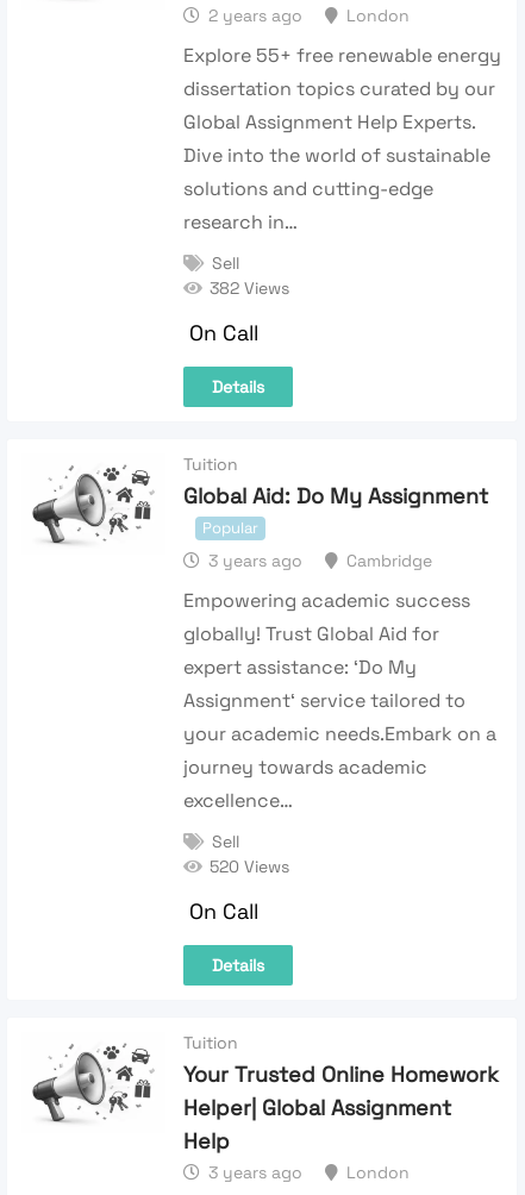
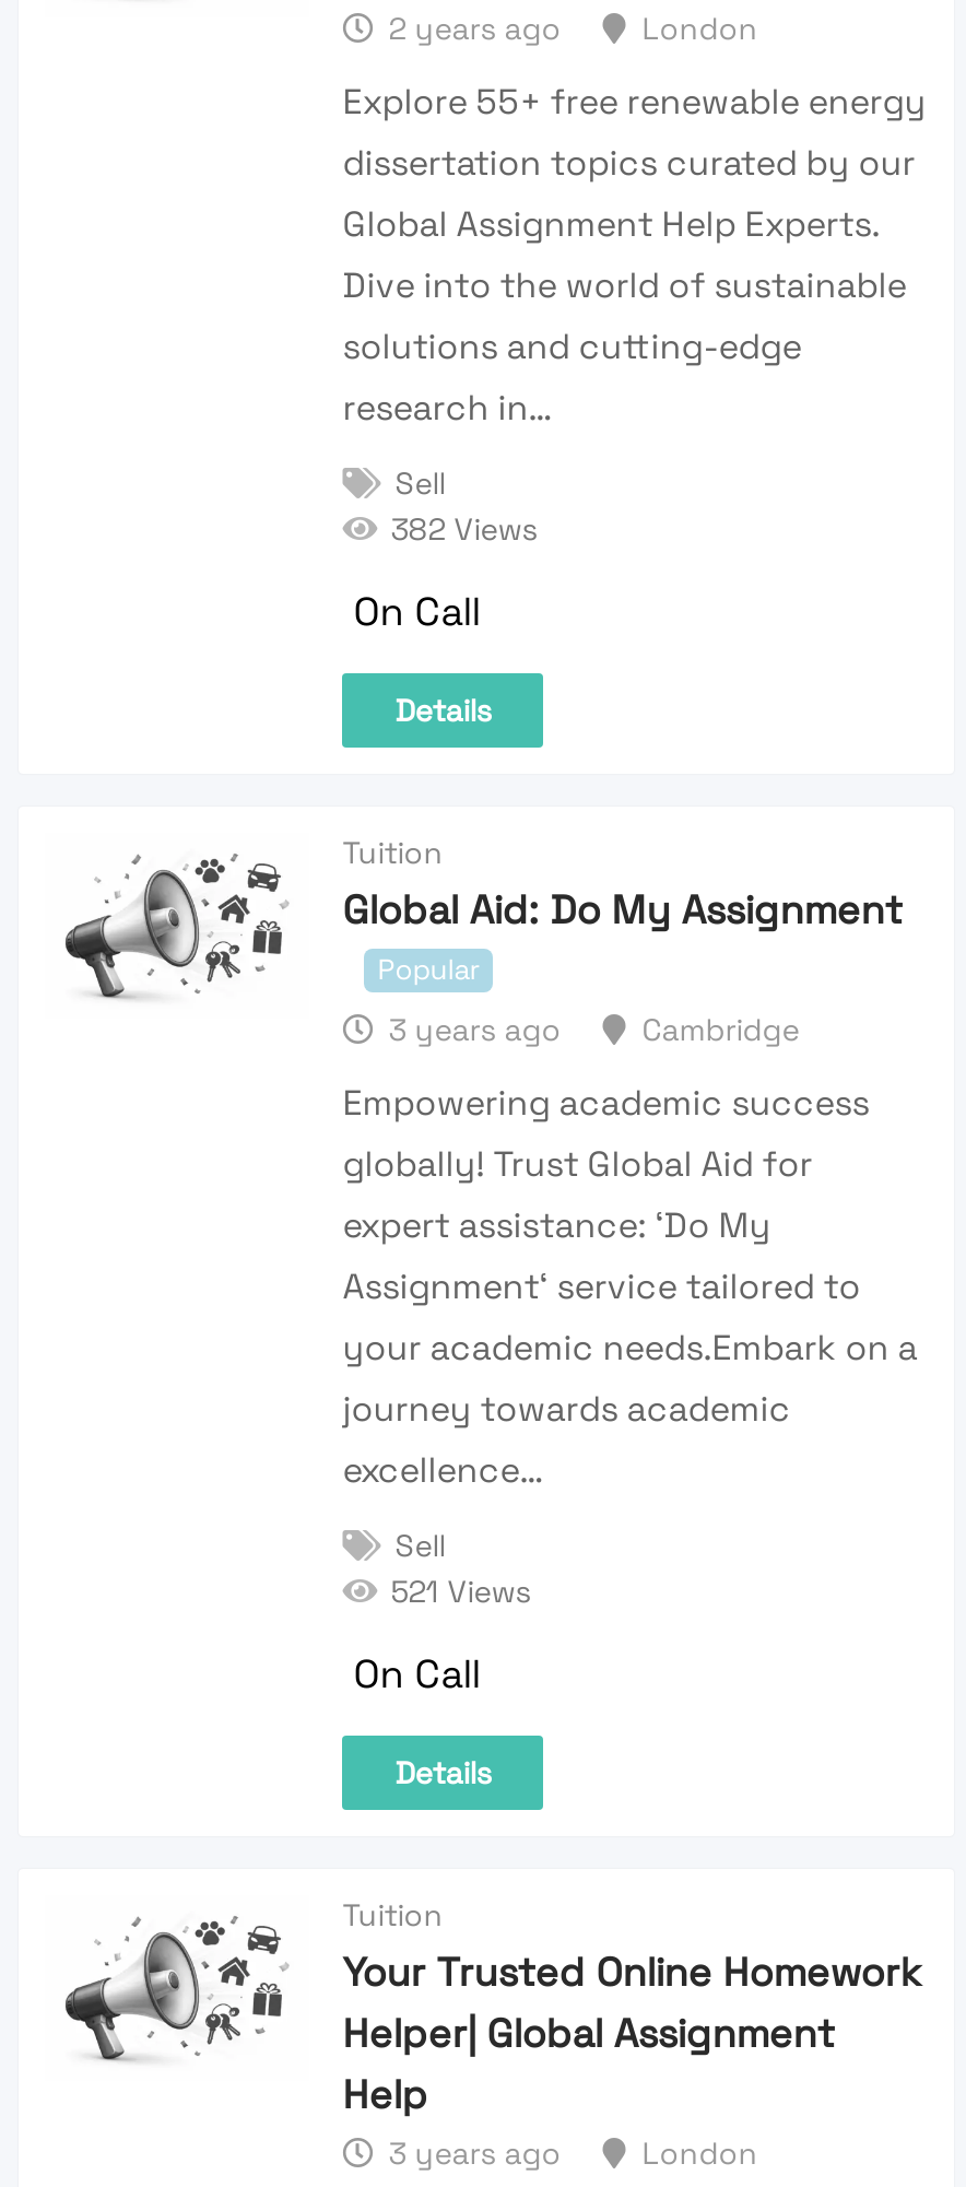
- 520 Views
+ 521 Views
